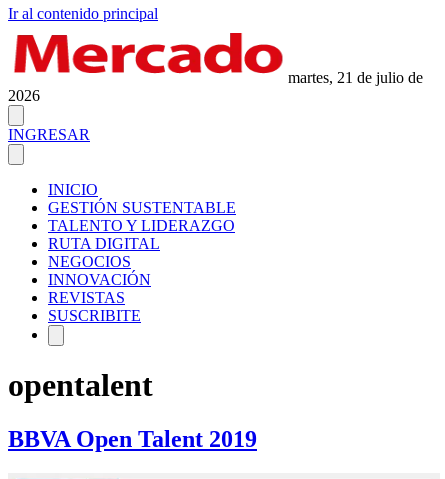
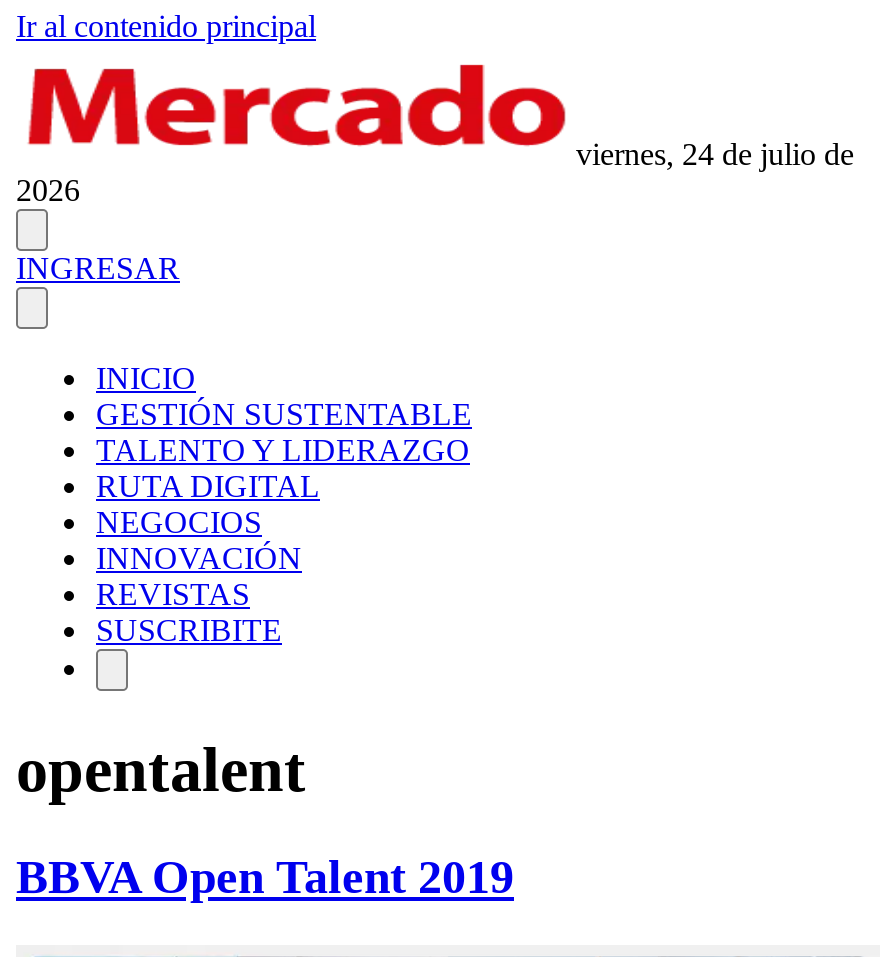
- martes, 21 de julio de
+ viernes, 24 de julio de
